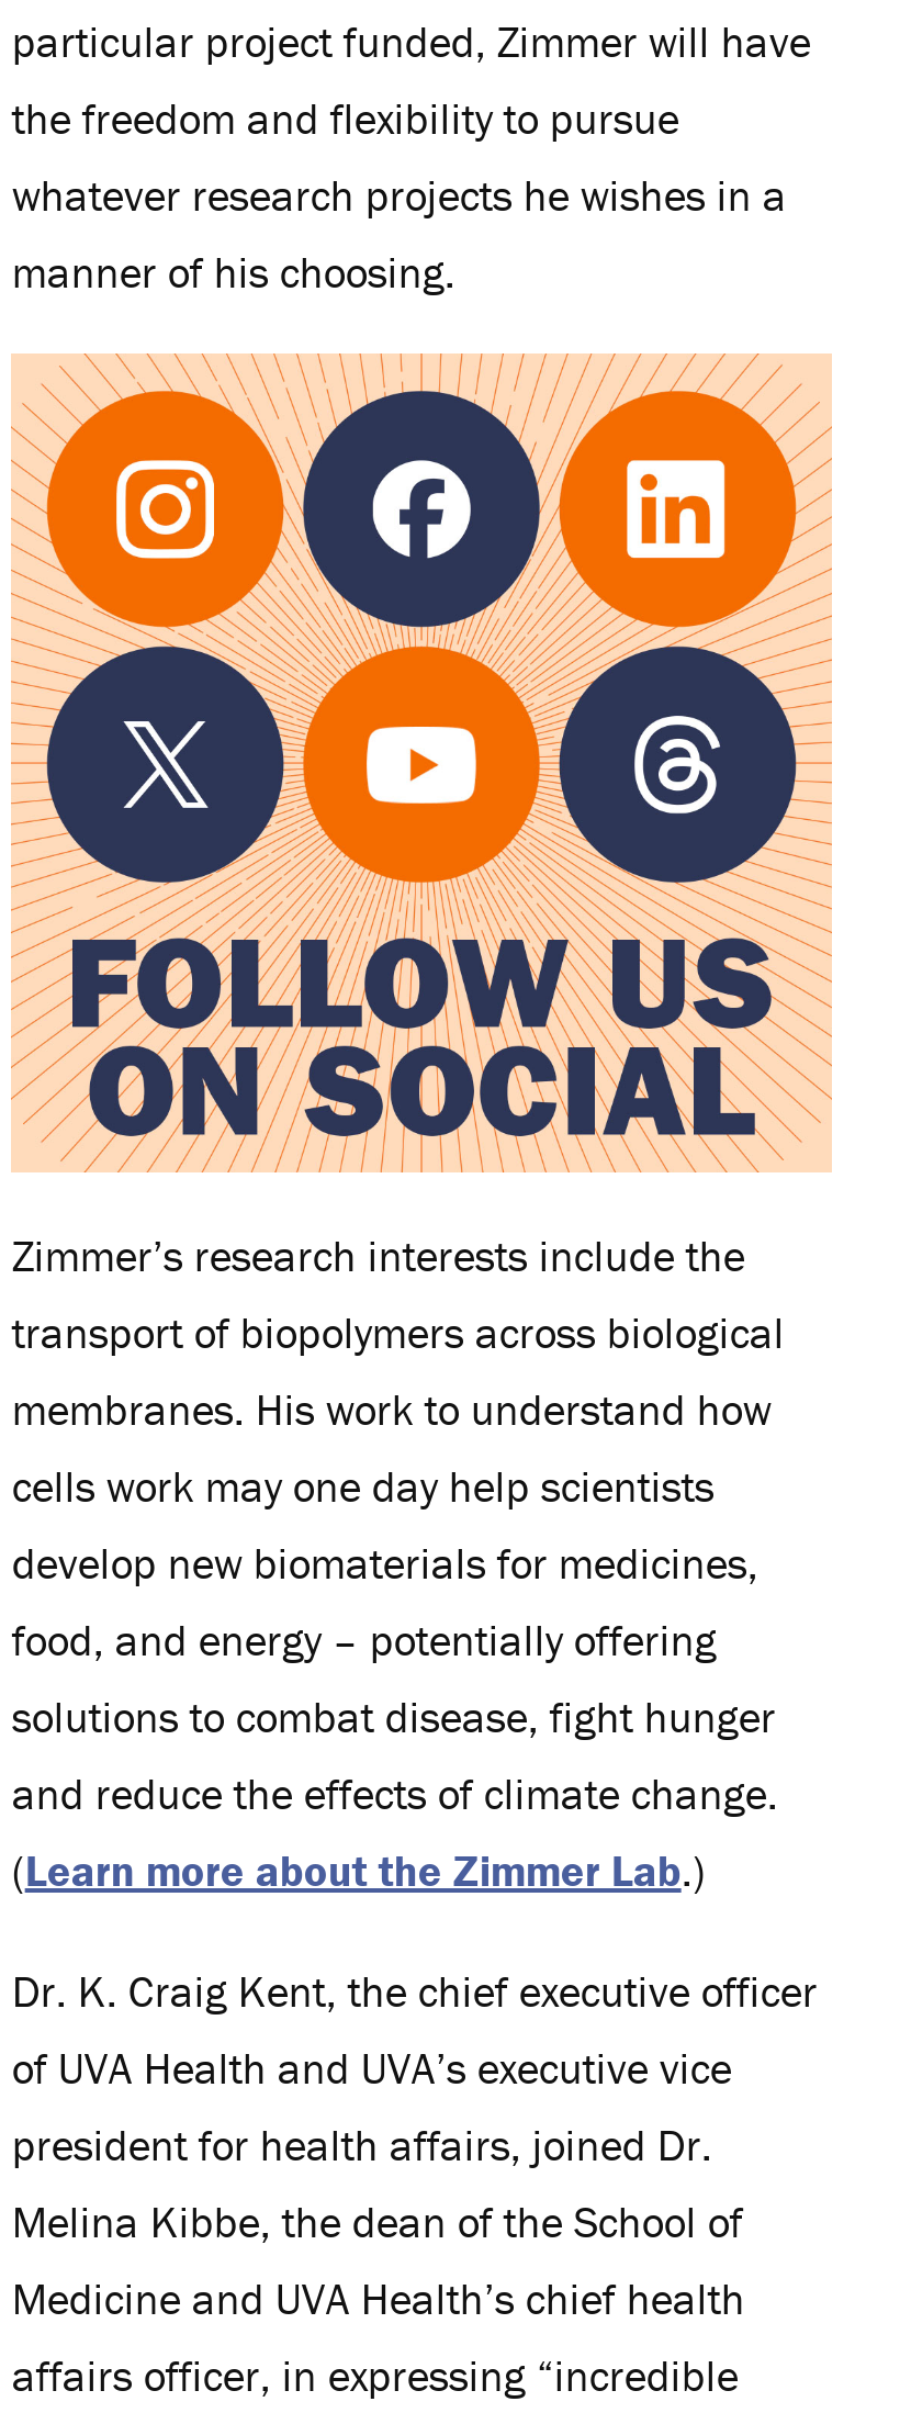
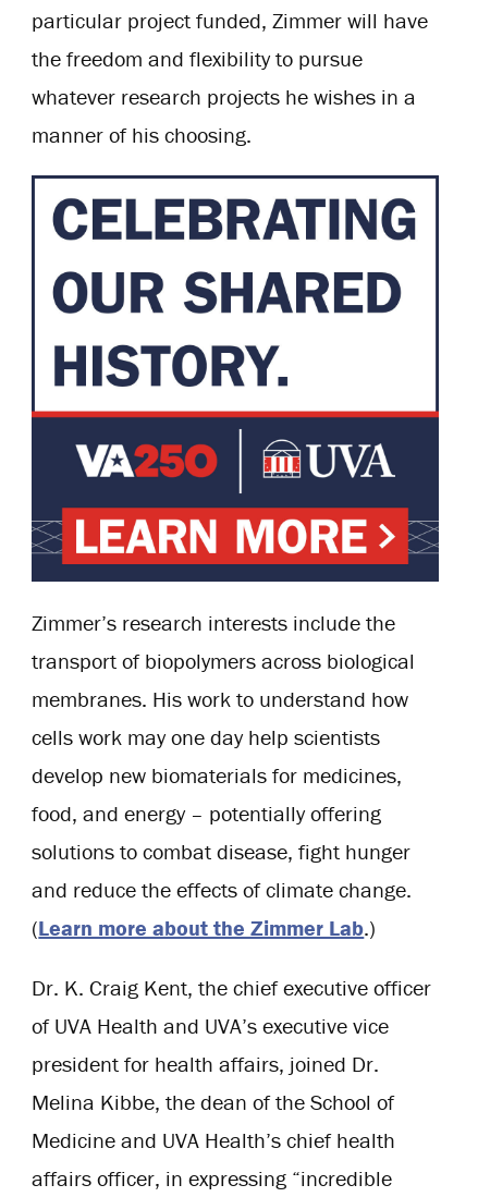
- [image]
+ [image]
